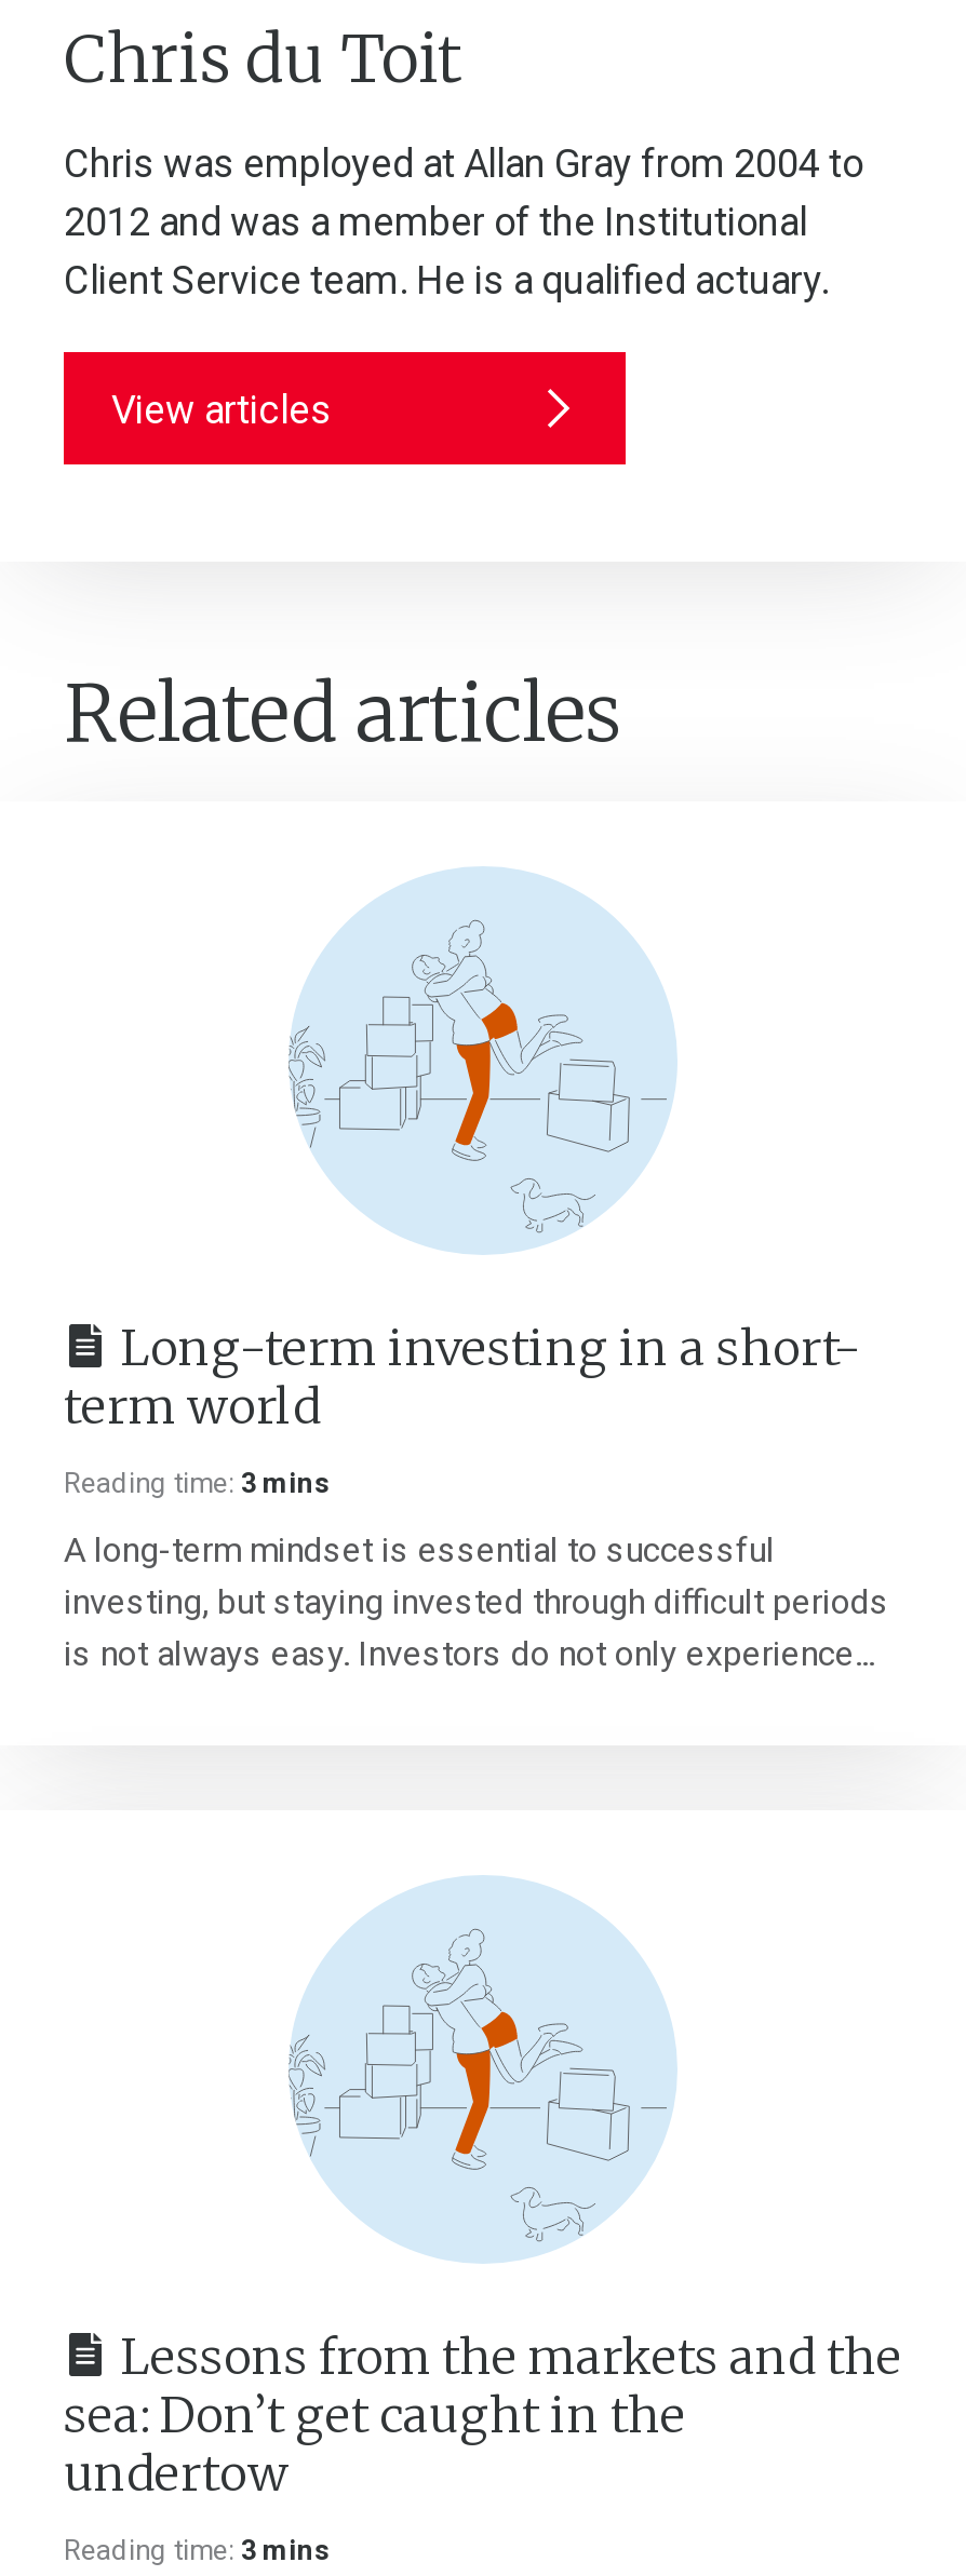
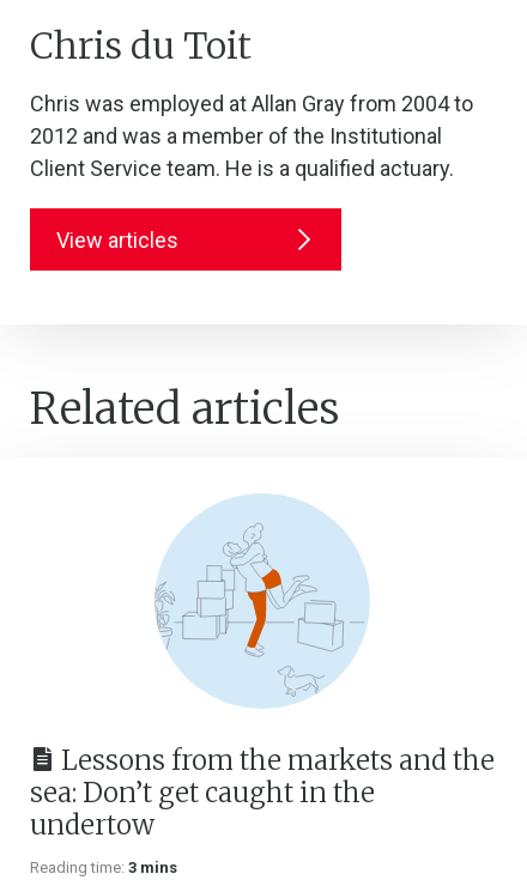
- Long-term investing in a short-
- term world
- Reading time: 3 mins
- A long-term mindset is essential to successful
- investing, but staying invested through difficult periods
- is not always easy. Investors do not only experience...
